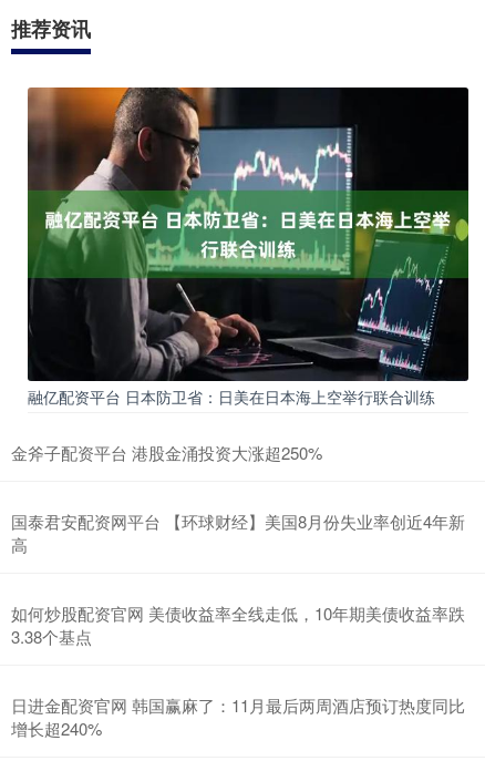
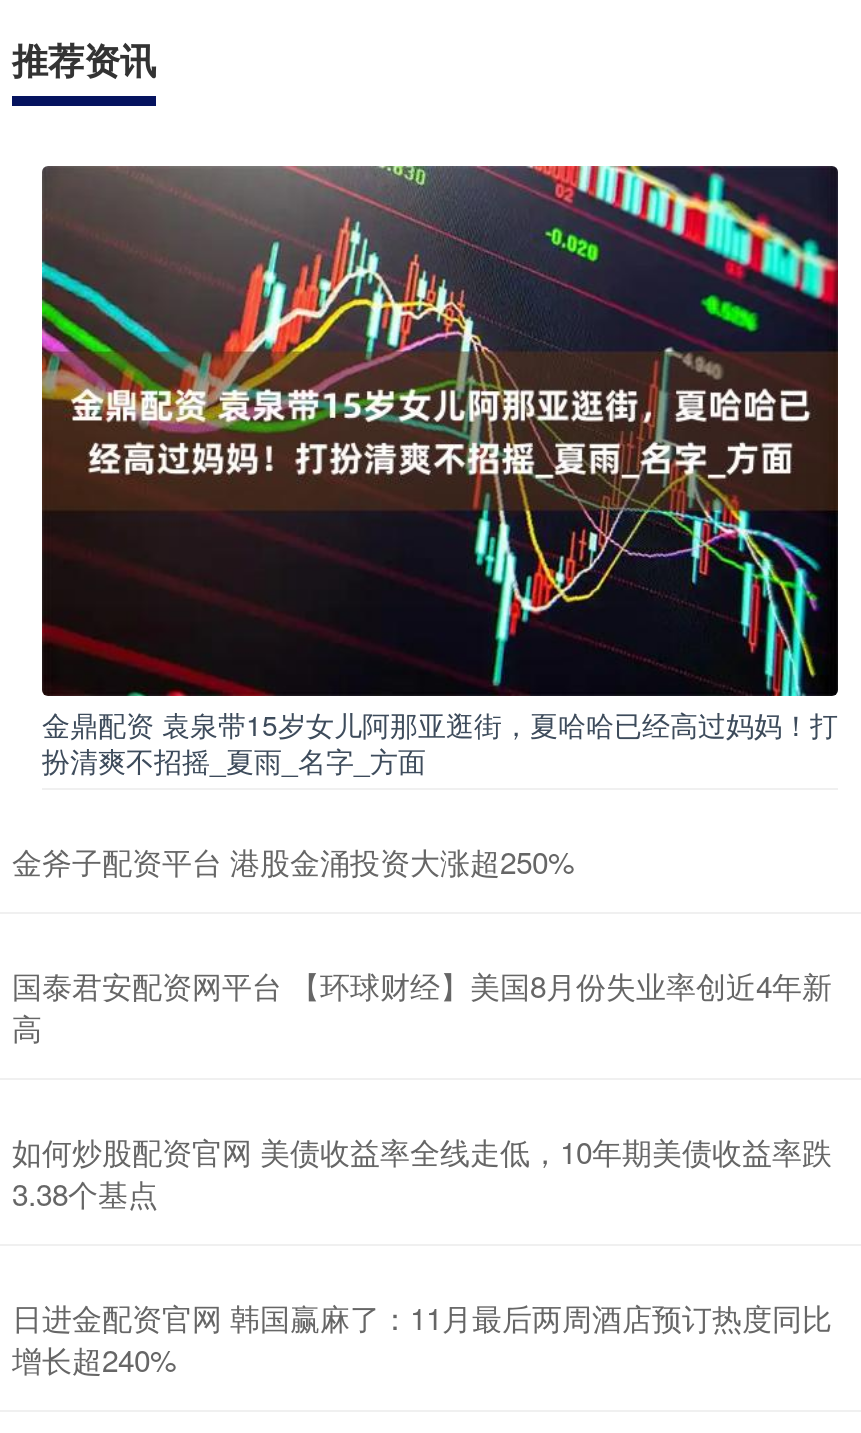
- [image]
- 融亿配资平台 日本防卫省：日美在日本海上空举行联合训练
+ [image]
+ 金鼎配资 袁泉带15岁女儿阿那亚逛街，夏哈哈已经高过妈妈！打
+ 扮清爽不招摇_夏雨_名字_方面
